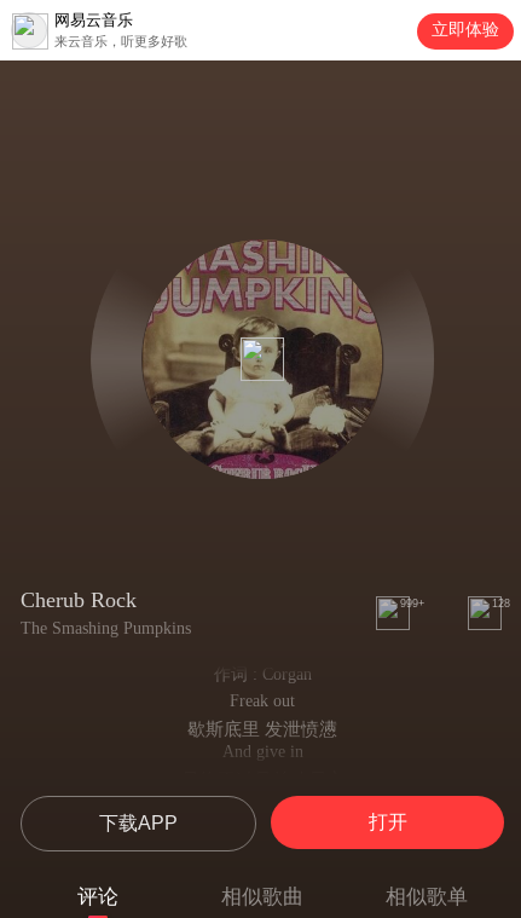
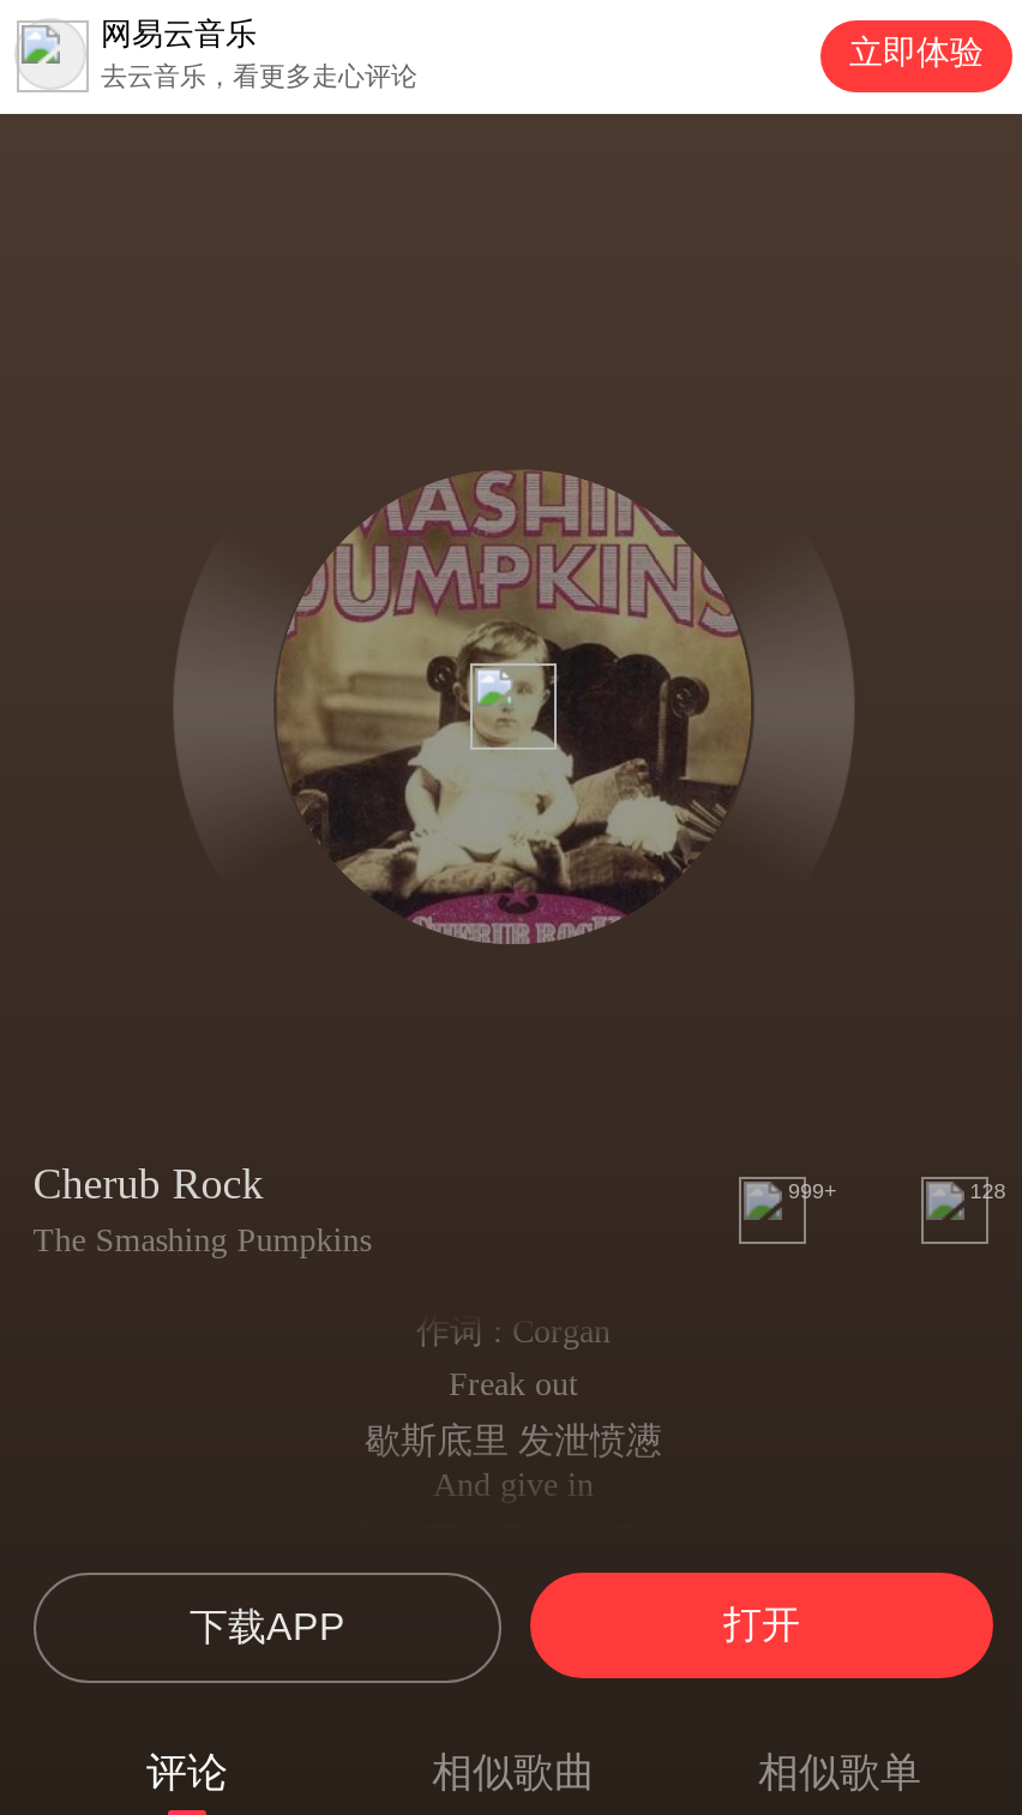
- 来云音乐，听更多好歌
+ 去云音乐，看更多走心评论
